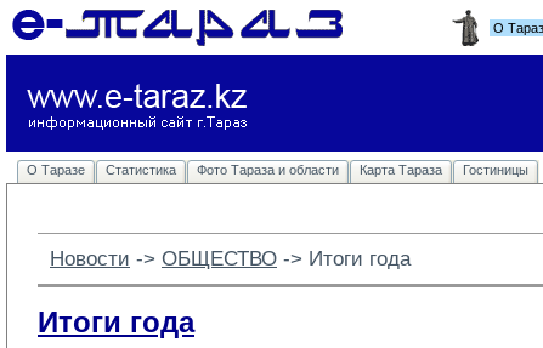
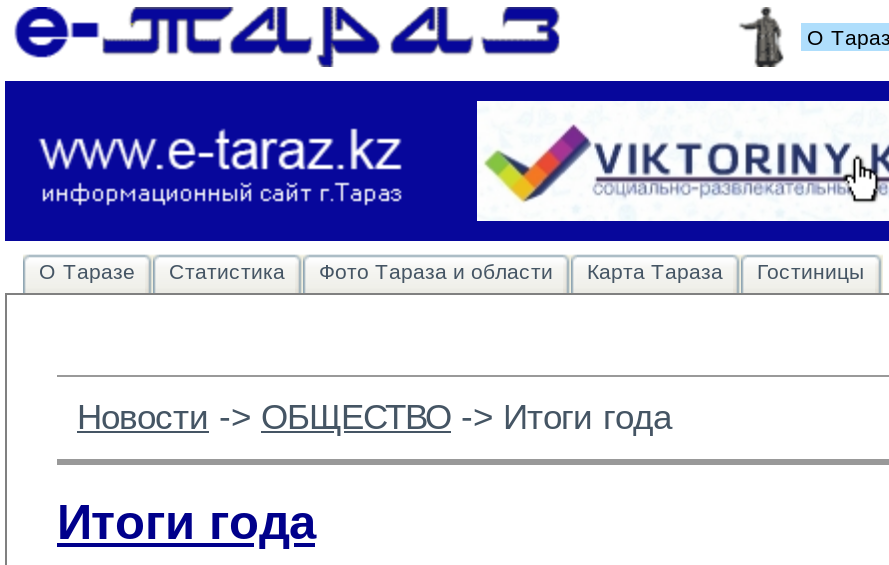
+ [image]
